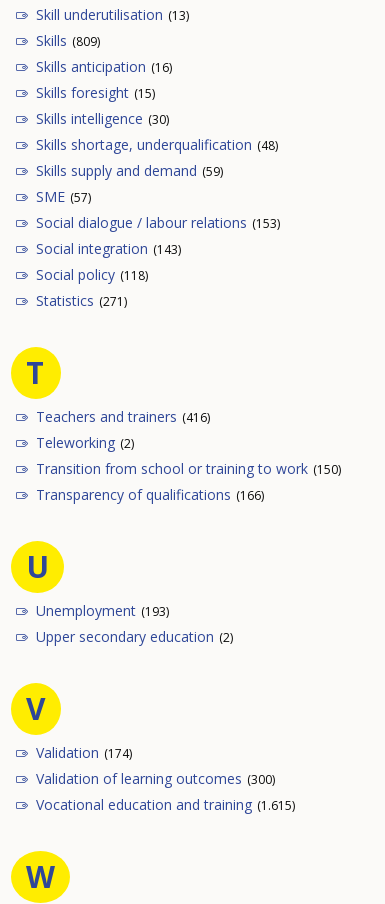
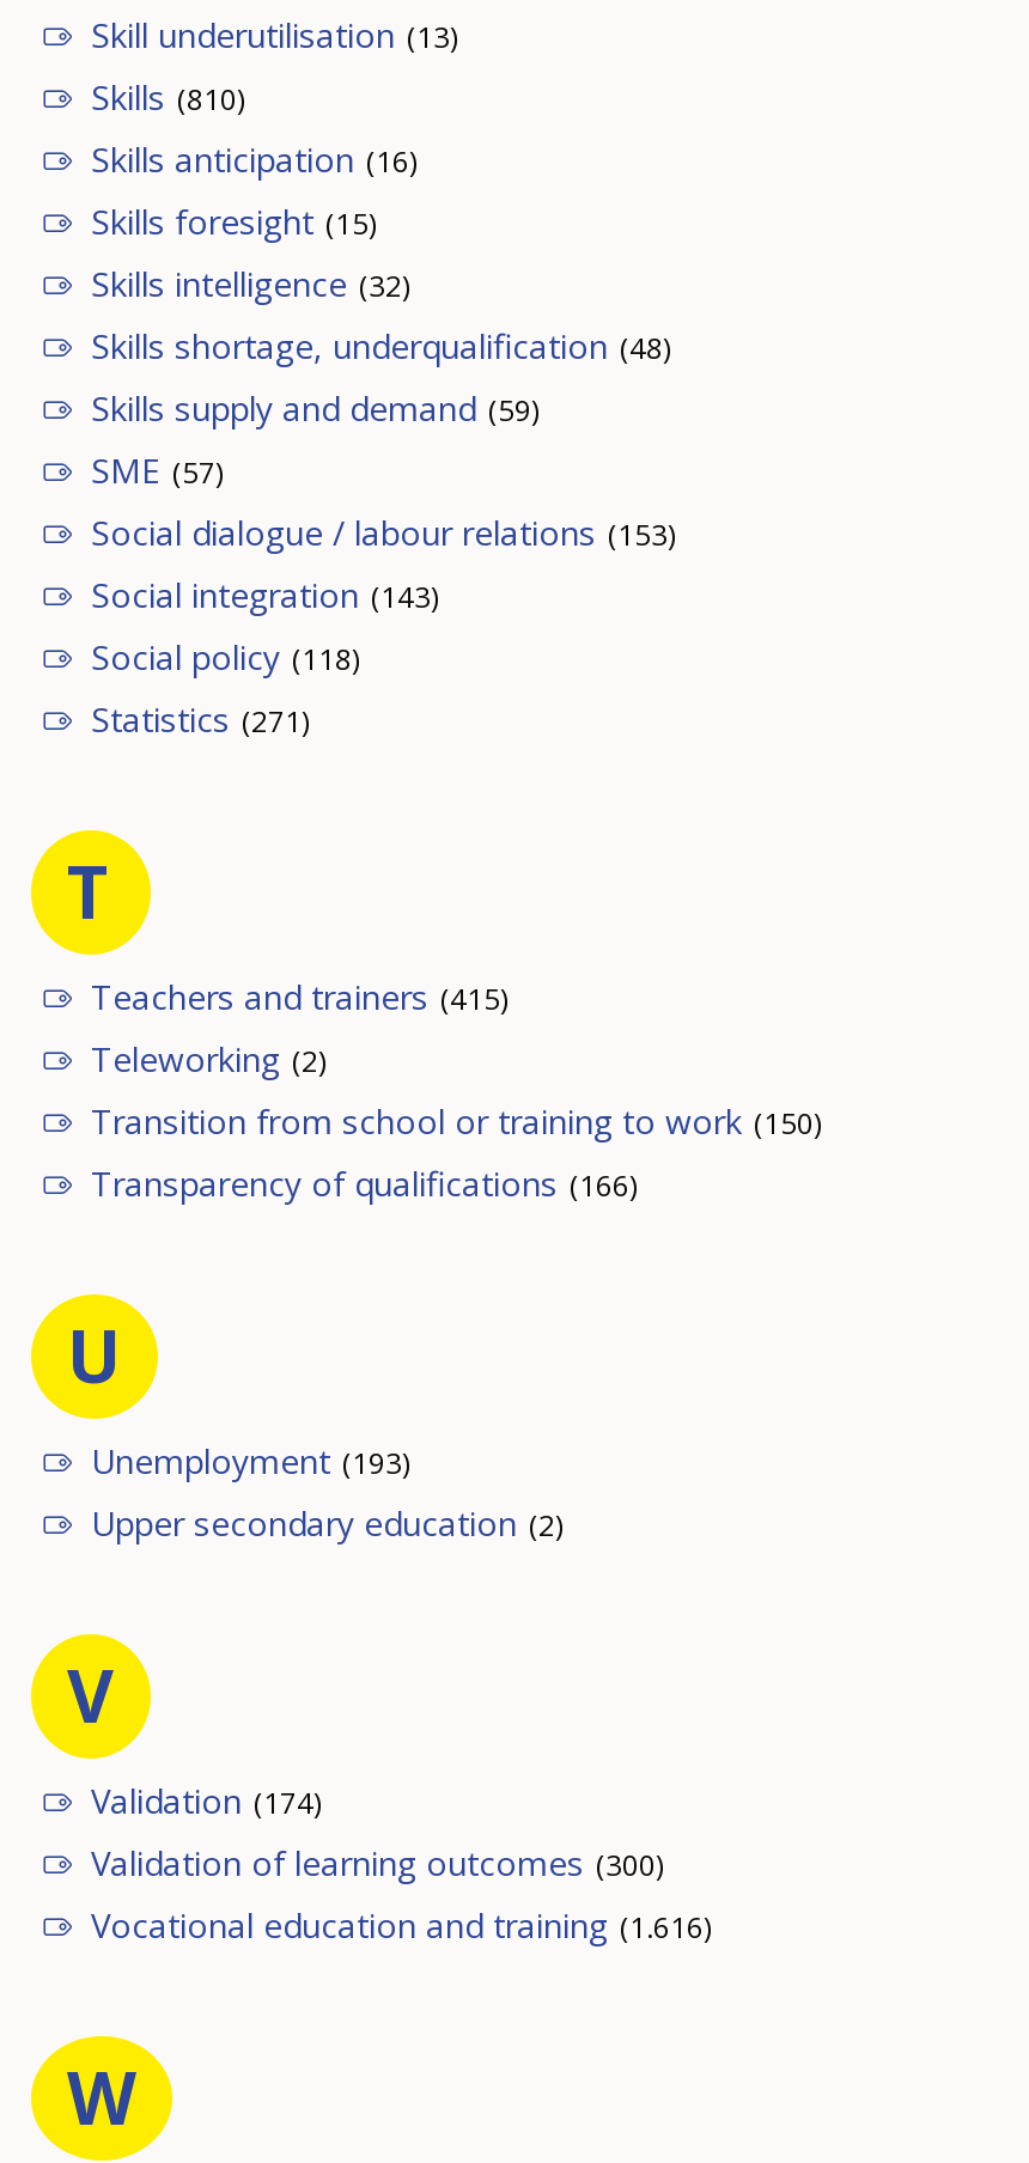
- Skills (809)
+ Skills (810)

- Skills intelligence (30)
+ Skills intelligence (32)

- Teachers and trainers (416)
+ Teachers and trainers (415)

- Vocational education and training (1.615)
+ Vocational education and training (1.616)
